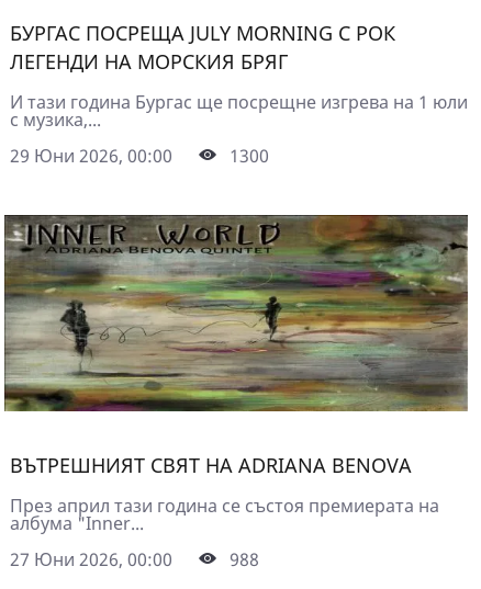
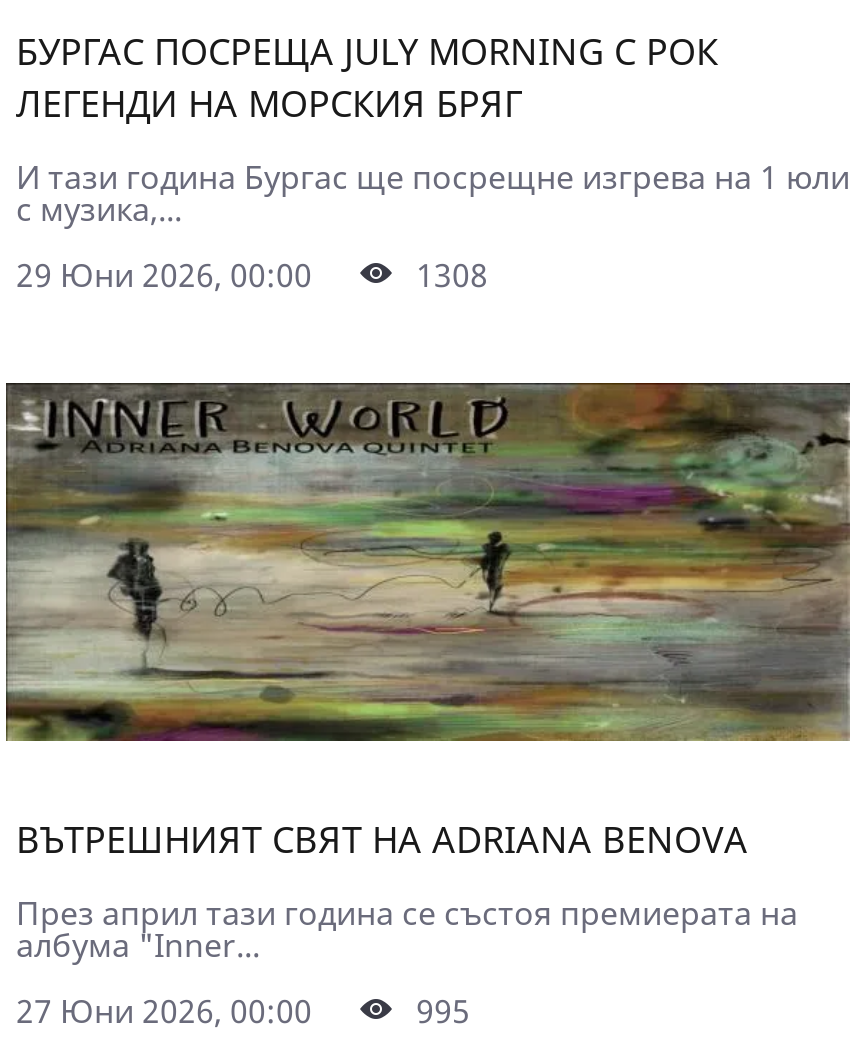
- 1300
+ 1308

- 988
+ 995
